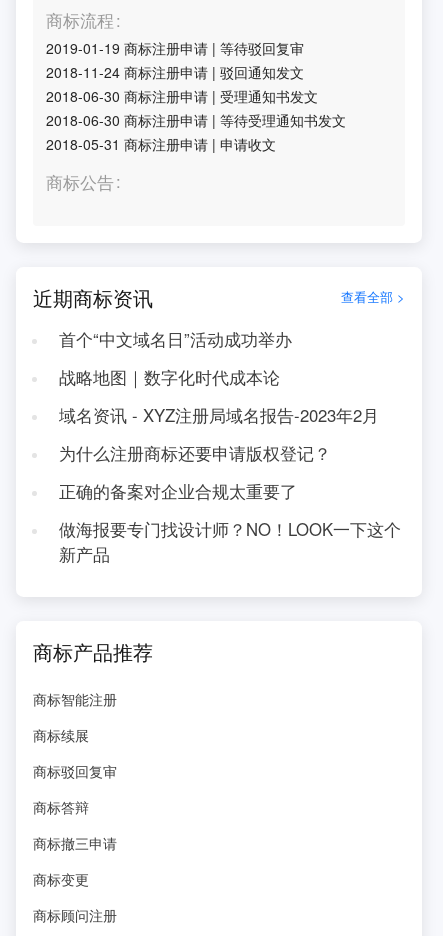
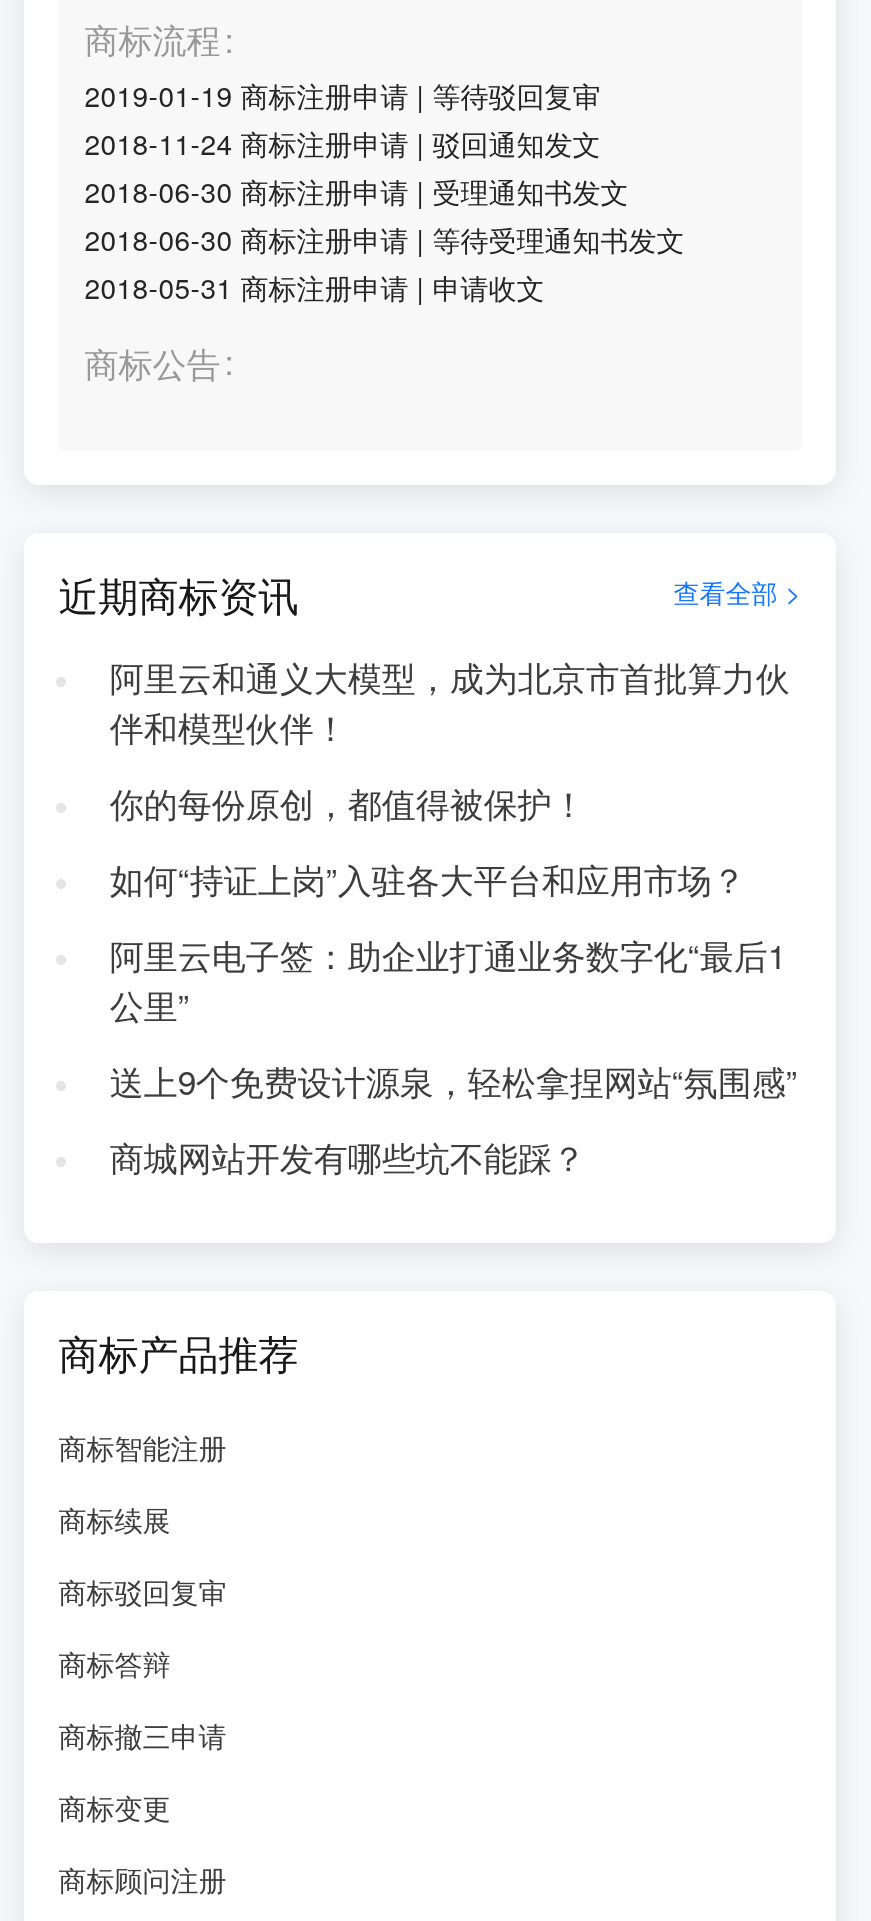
- 首个“中文域名日”活动成功举办
+ 阿里云和通义大模型，成为北京市首批算力伙
+ 伴和模型伙伴！

- 战略地图｜数字化时代成本论
+ 你的每份原创，都值得被保护！

- 域名资讯 - XYZ注册局域名报告-2023年2月
+ 如何“持证上岗”入驻各大平台和应用市场？

- 为什么注册商标还要申请版权登记？
+ 阿里云电子签：助企业打通业务数字化“最后1
+ 公里”

- 正确的备案对企业合规太重要了
+ 送上9个免费设计源泉，轻松拿捏网站“氛围感”

- 做海报要专门找设计师？NO！LOOK一下这个
- 新产品
+ 商城网站开发有哪些坑不能踩？
